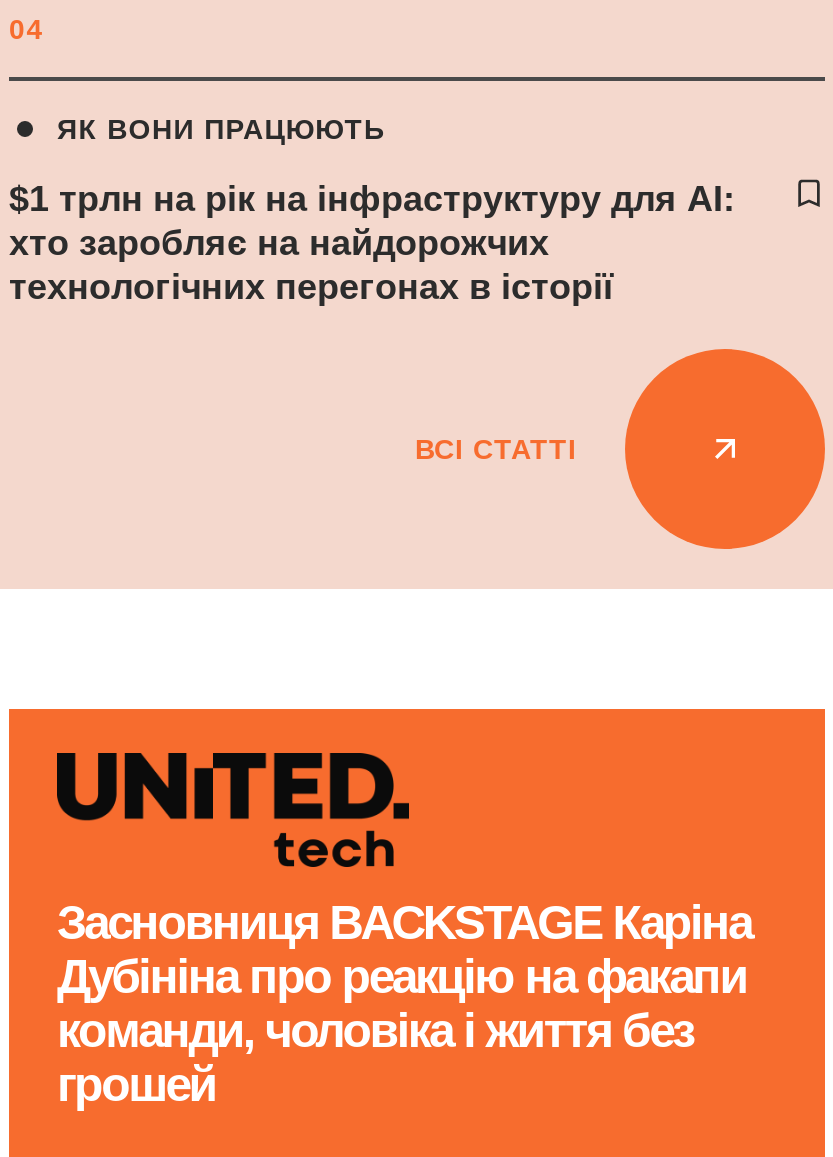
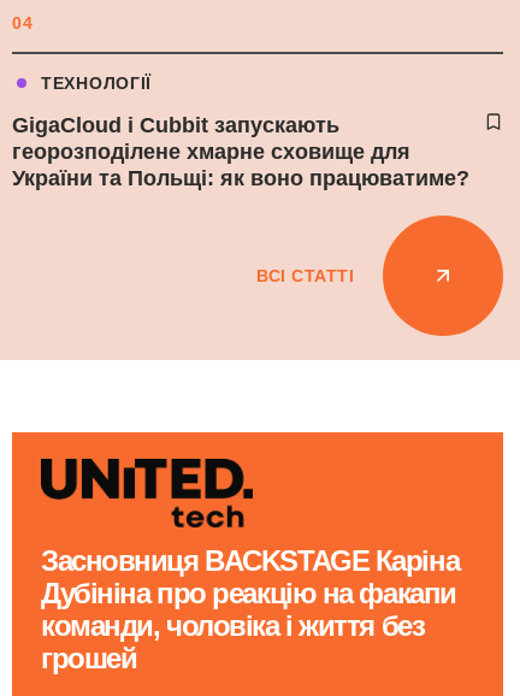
- ЯК ВОНИ ПРАЦЮЮТЬ
+ ТЕХНОЛОГІЇ

- $1 трлн на рік на інфраструктуру для AI:
- хто заробляє на найдорожчих
- технологічних перегонах в історії
+ GigaCloud і Cubbit запускають
+ георозподілене хмарне сховище для
+ України та Польщі: як воно працюватиме?
